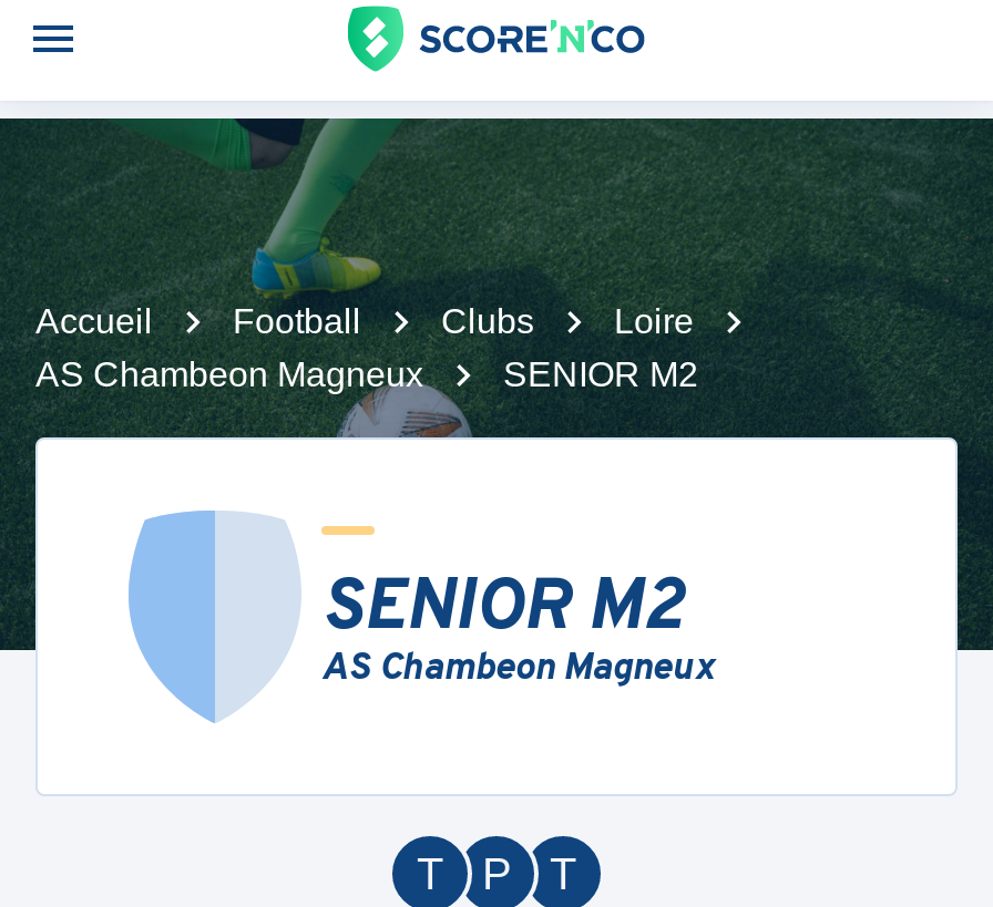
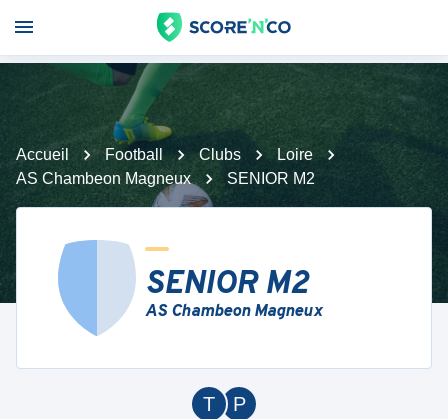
- T
